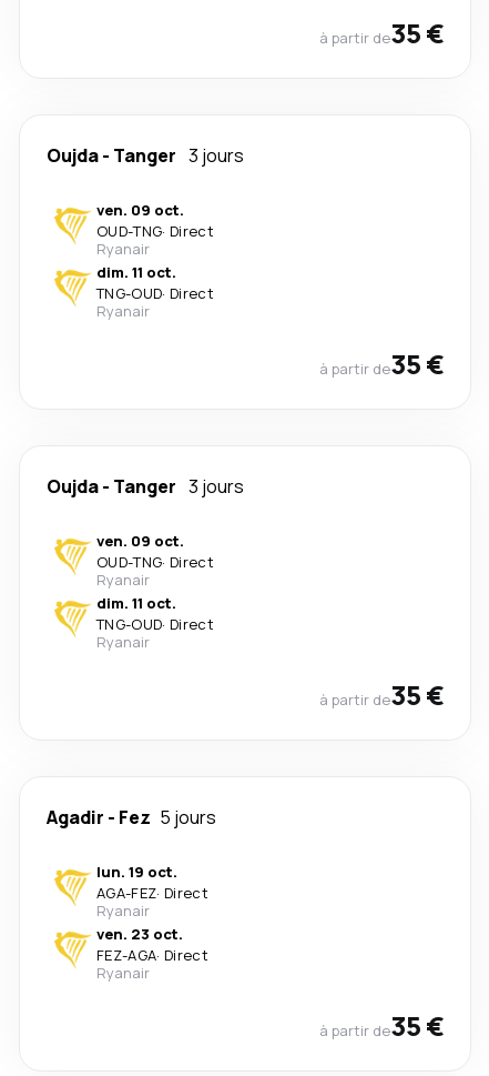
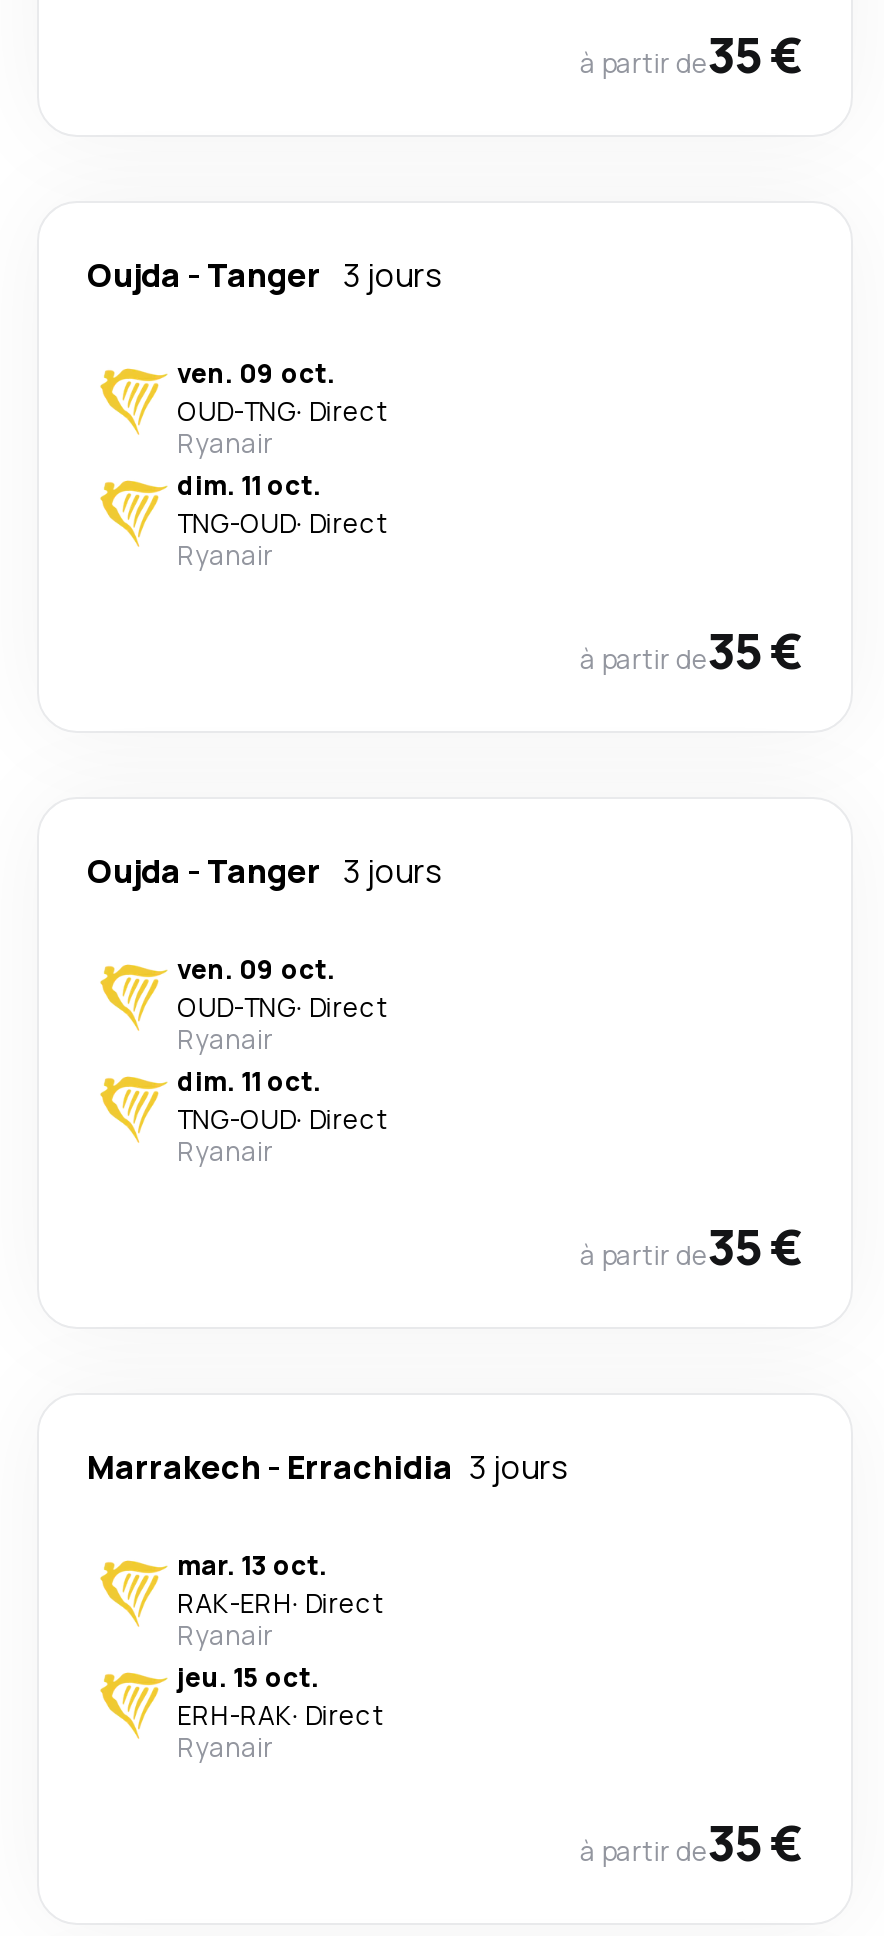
- Agadir - Fez 5 jours
+ Marrakech - Errachidia 3 jours

- lun. 19 oct.
+ mar. 13 oct.

- AGA-FEZ · Direct
+ RAK-ERH · Direct

- ven. 23 oct.
+ jeu. 15 oct.

- FEZ-AGA · Direct
+ ERH-RAK · Direct
